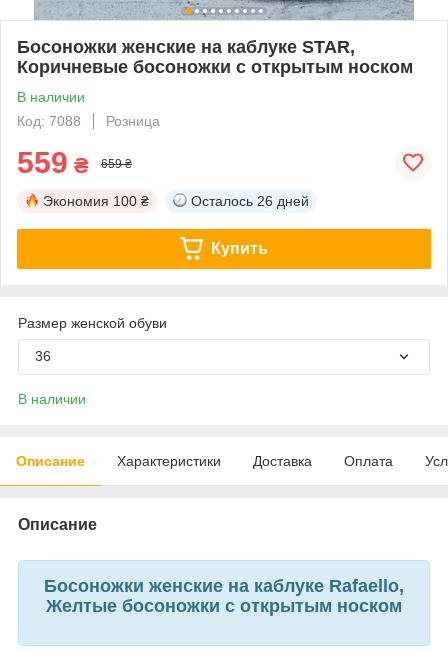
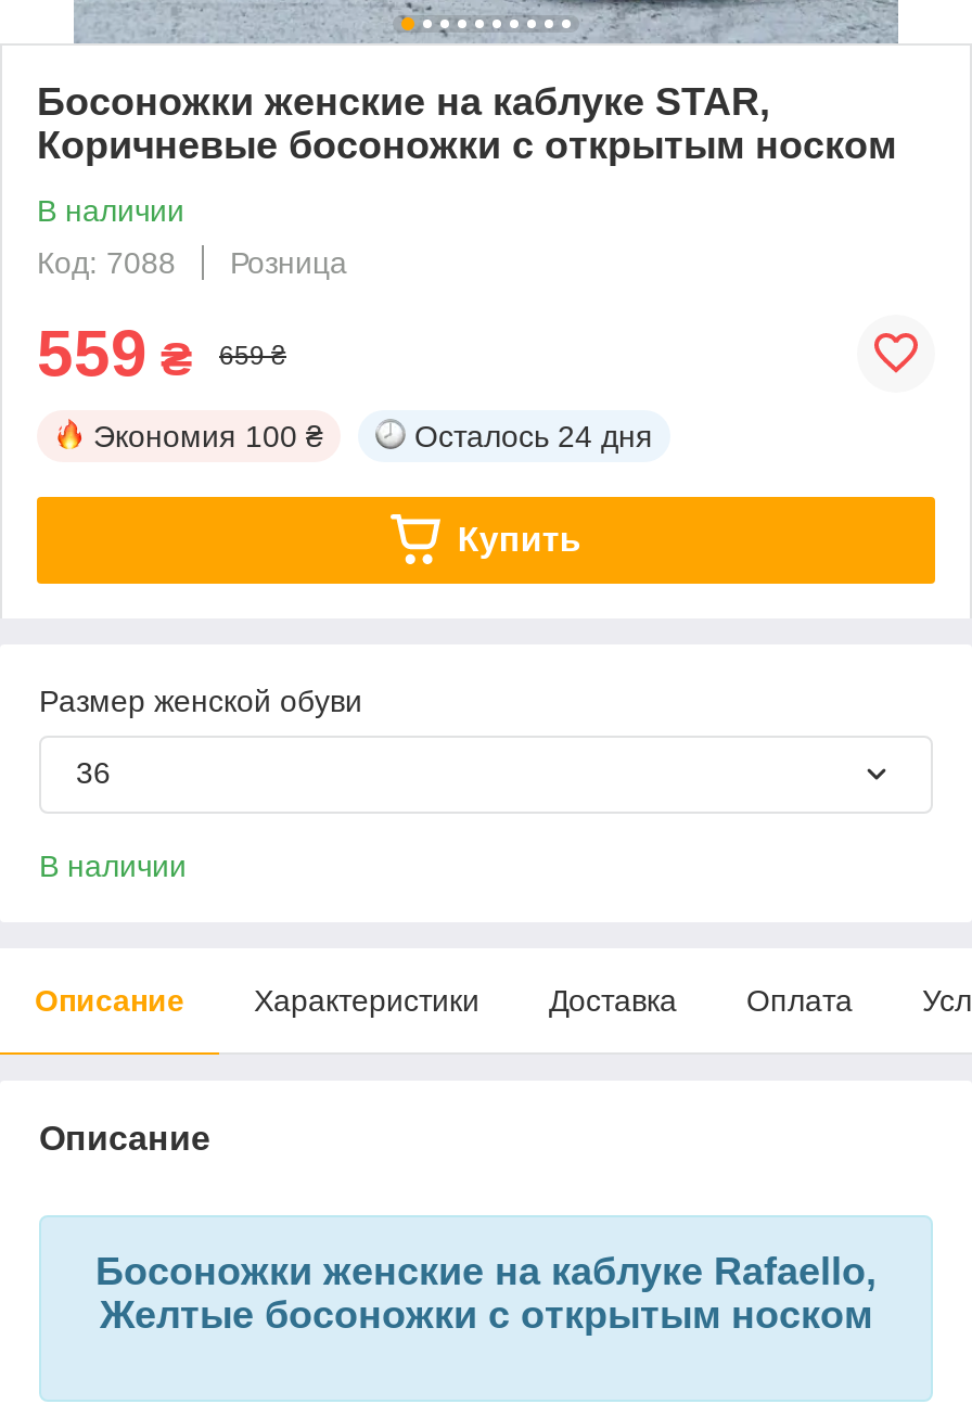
- Осталось 26 дней
+ Осталось 24 дня
